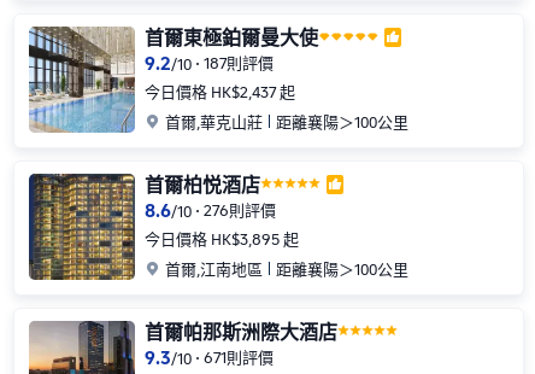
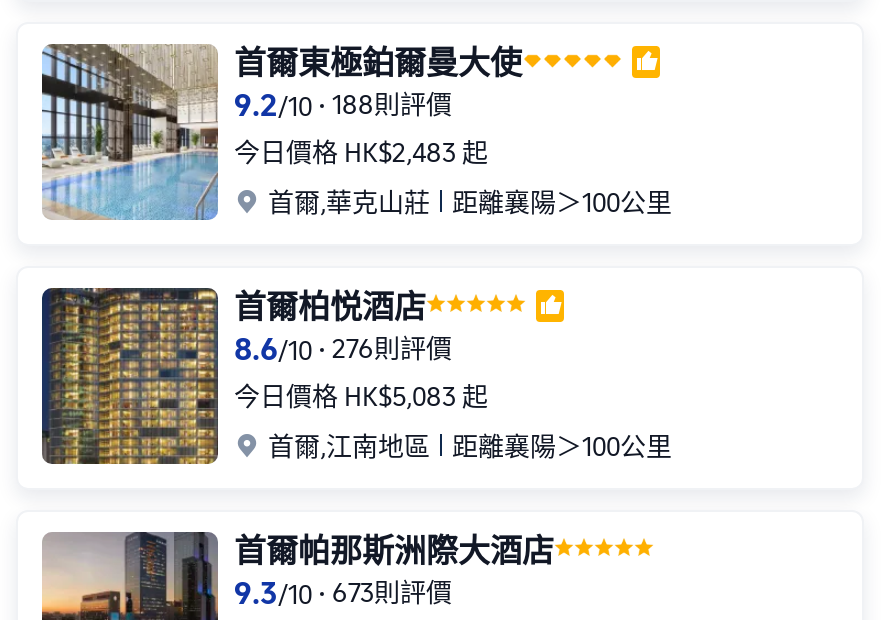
- 9.2/10 187則評價
+ 9.2/10 188則評價

- 今日價格 HK$2,437 起
+ 今日價格 HK$2,483 起

- 今日價格 HK$3,895 起
+ 今日價格 HK$5,083 起

- 9.3/10 671則評價
+ 9.3/10 673則評價
